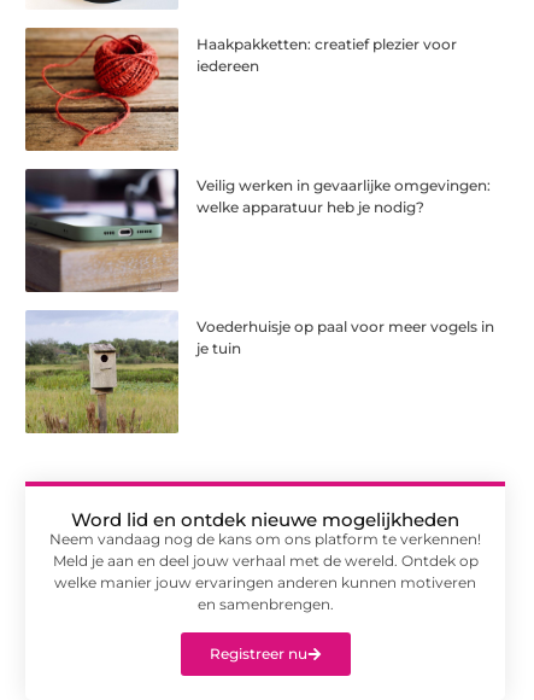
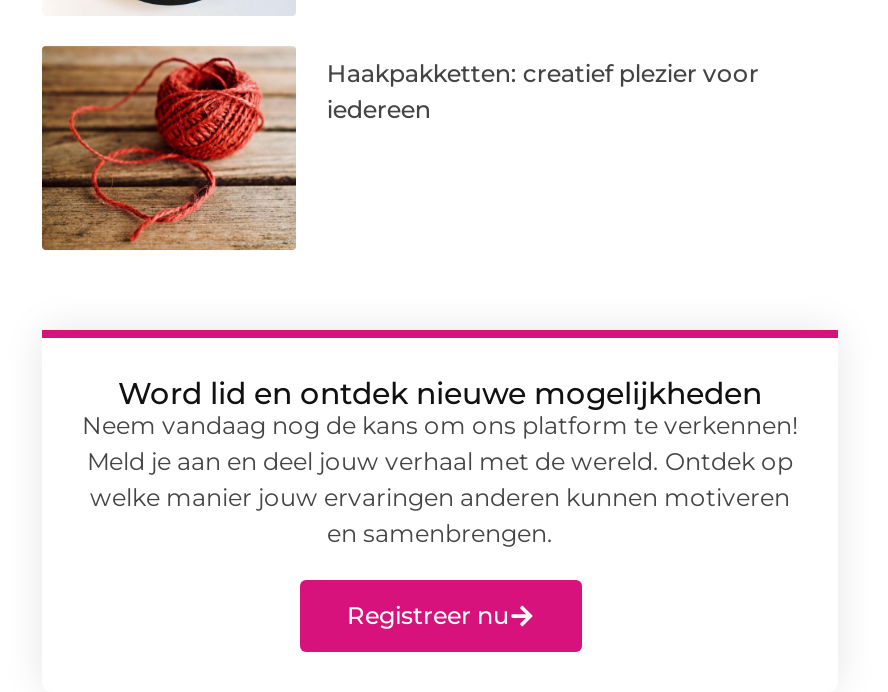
- [image]
- Veilig werken in gevaarlijke omgevingen:
- welke apparatuur heb je nodig?

- [image]
- Voederhuisje op paal voor meer vogels in
- je tuin
